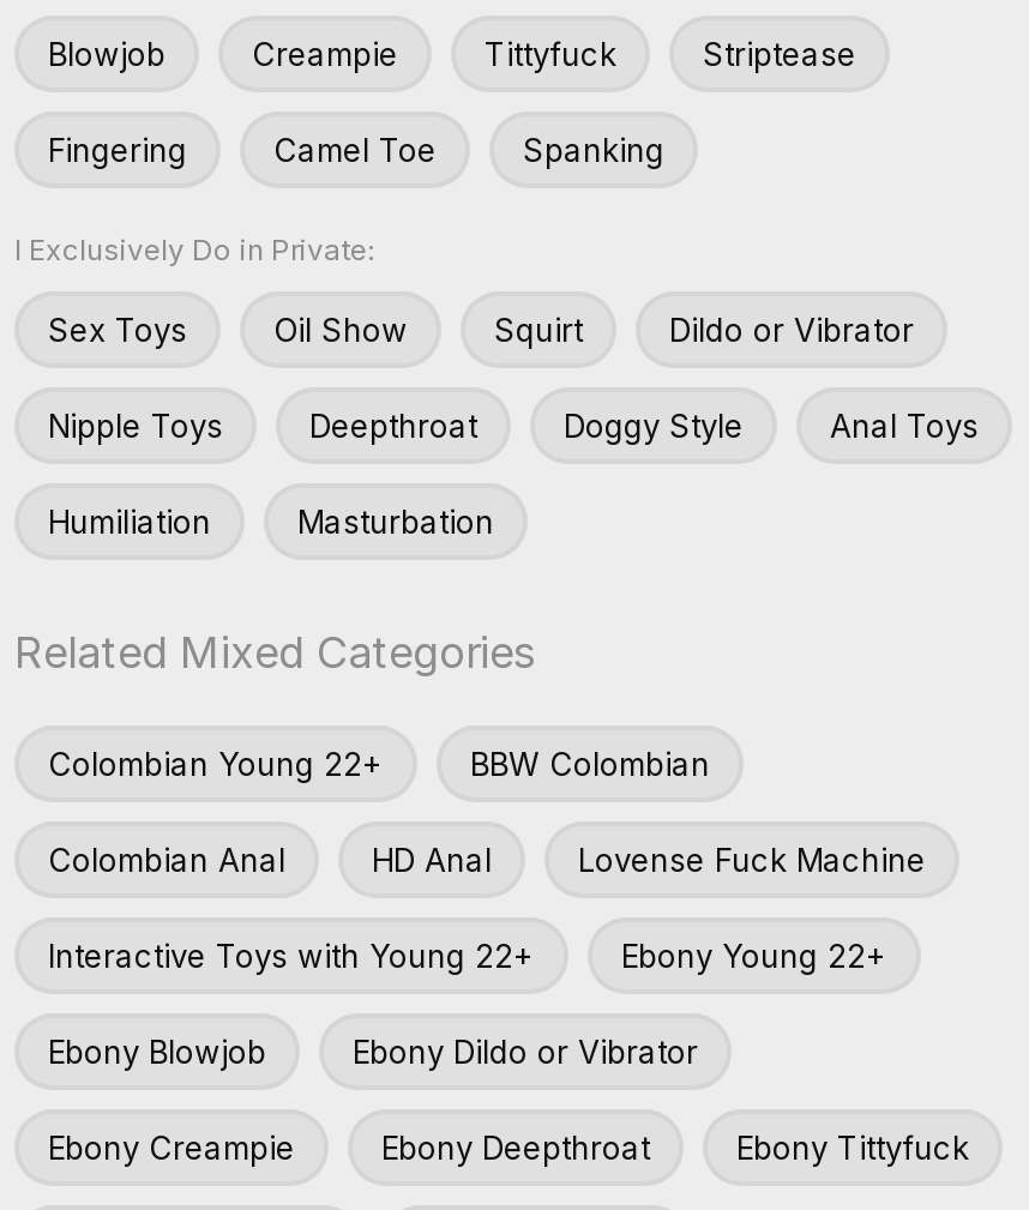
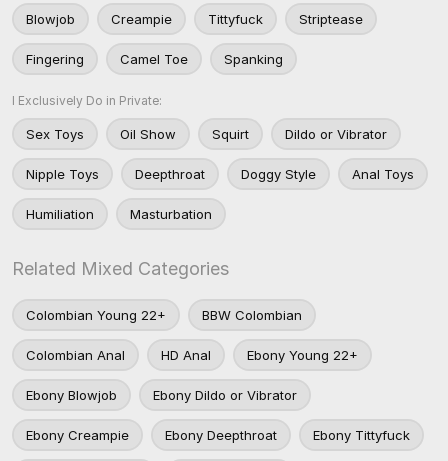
- Lovense Fuck Machine
- Interactive Toys with Young 22+
